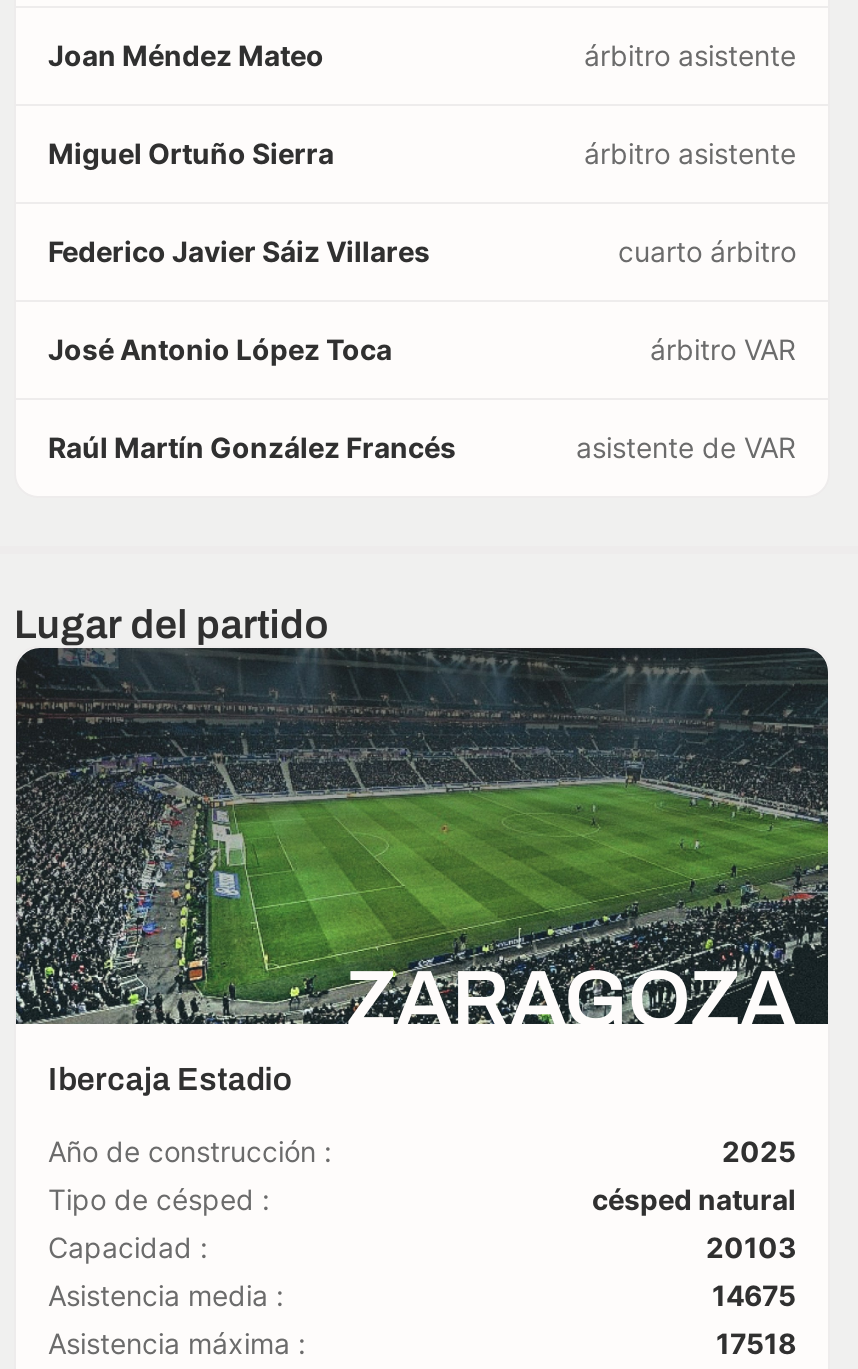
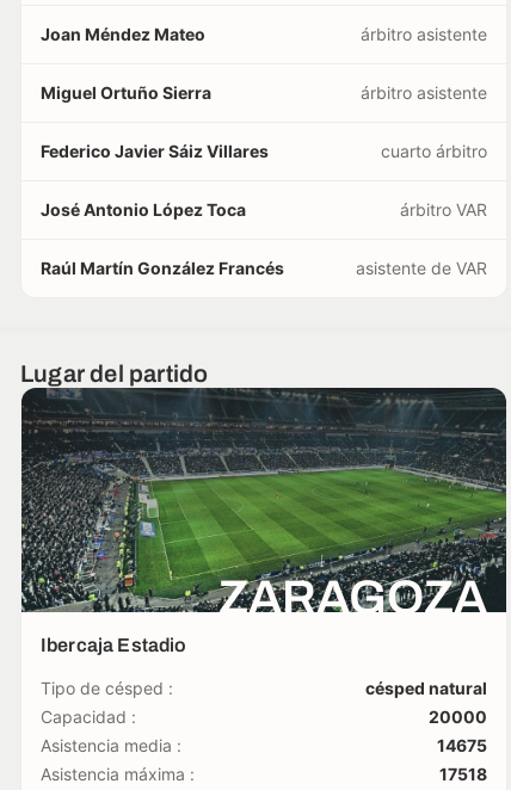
- Año de construcción :
- 2025

- 20103
+ 20000
